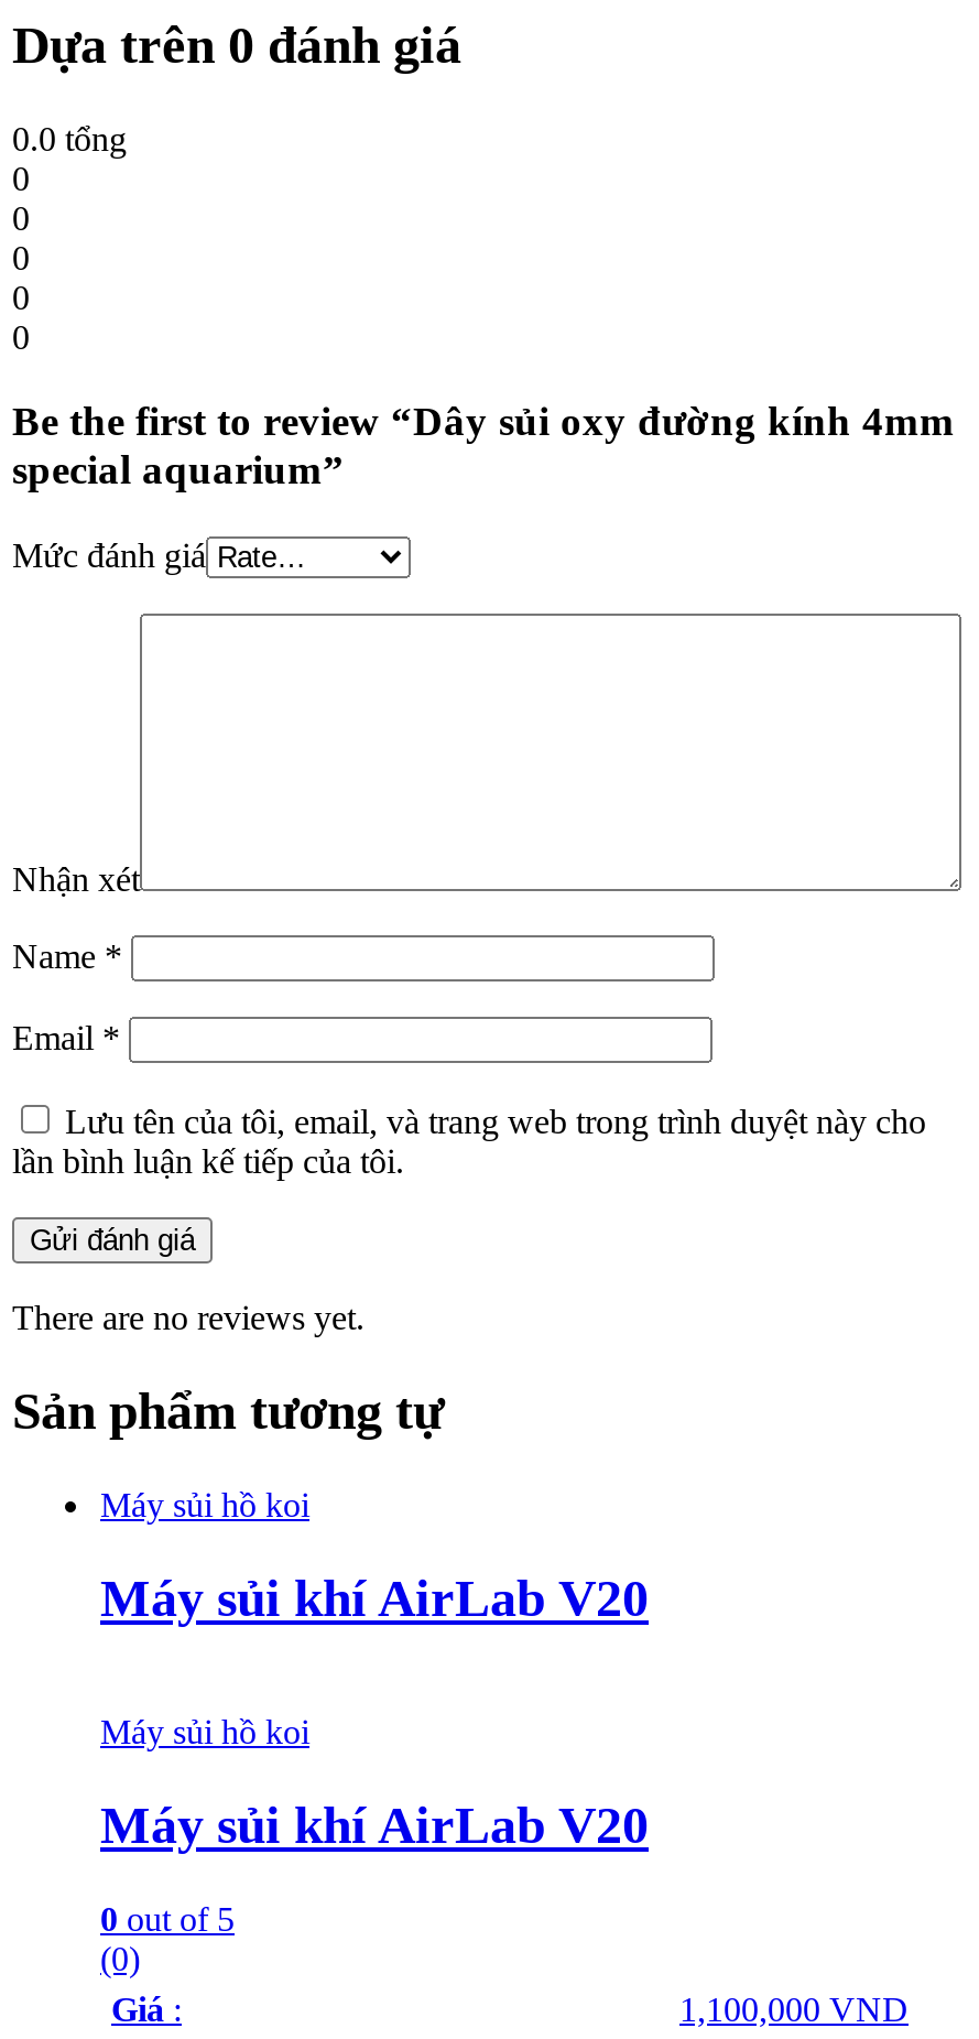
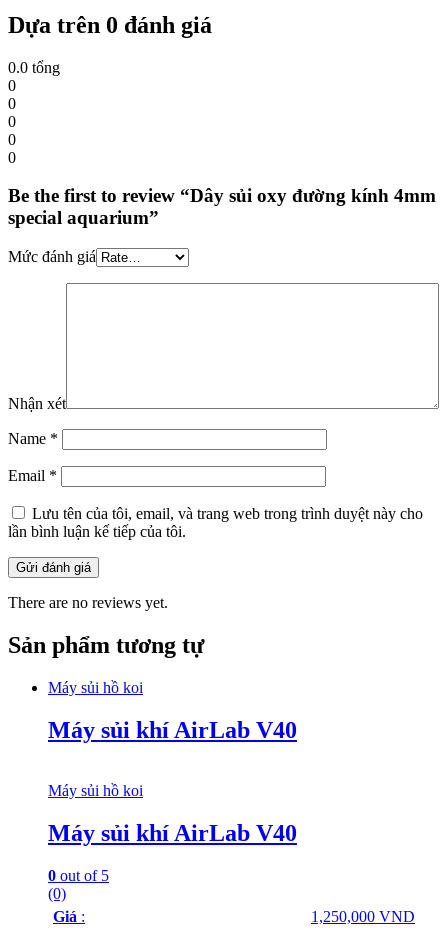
- Máy sủi khí AirLab V20
+ Máy sủi khí AirLab V40

- Máy sủi khí AirLab V20
+ Máy sủi khí AirLab V40

- 1,100,000 VND
+ 1,250,000 VND
